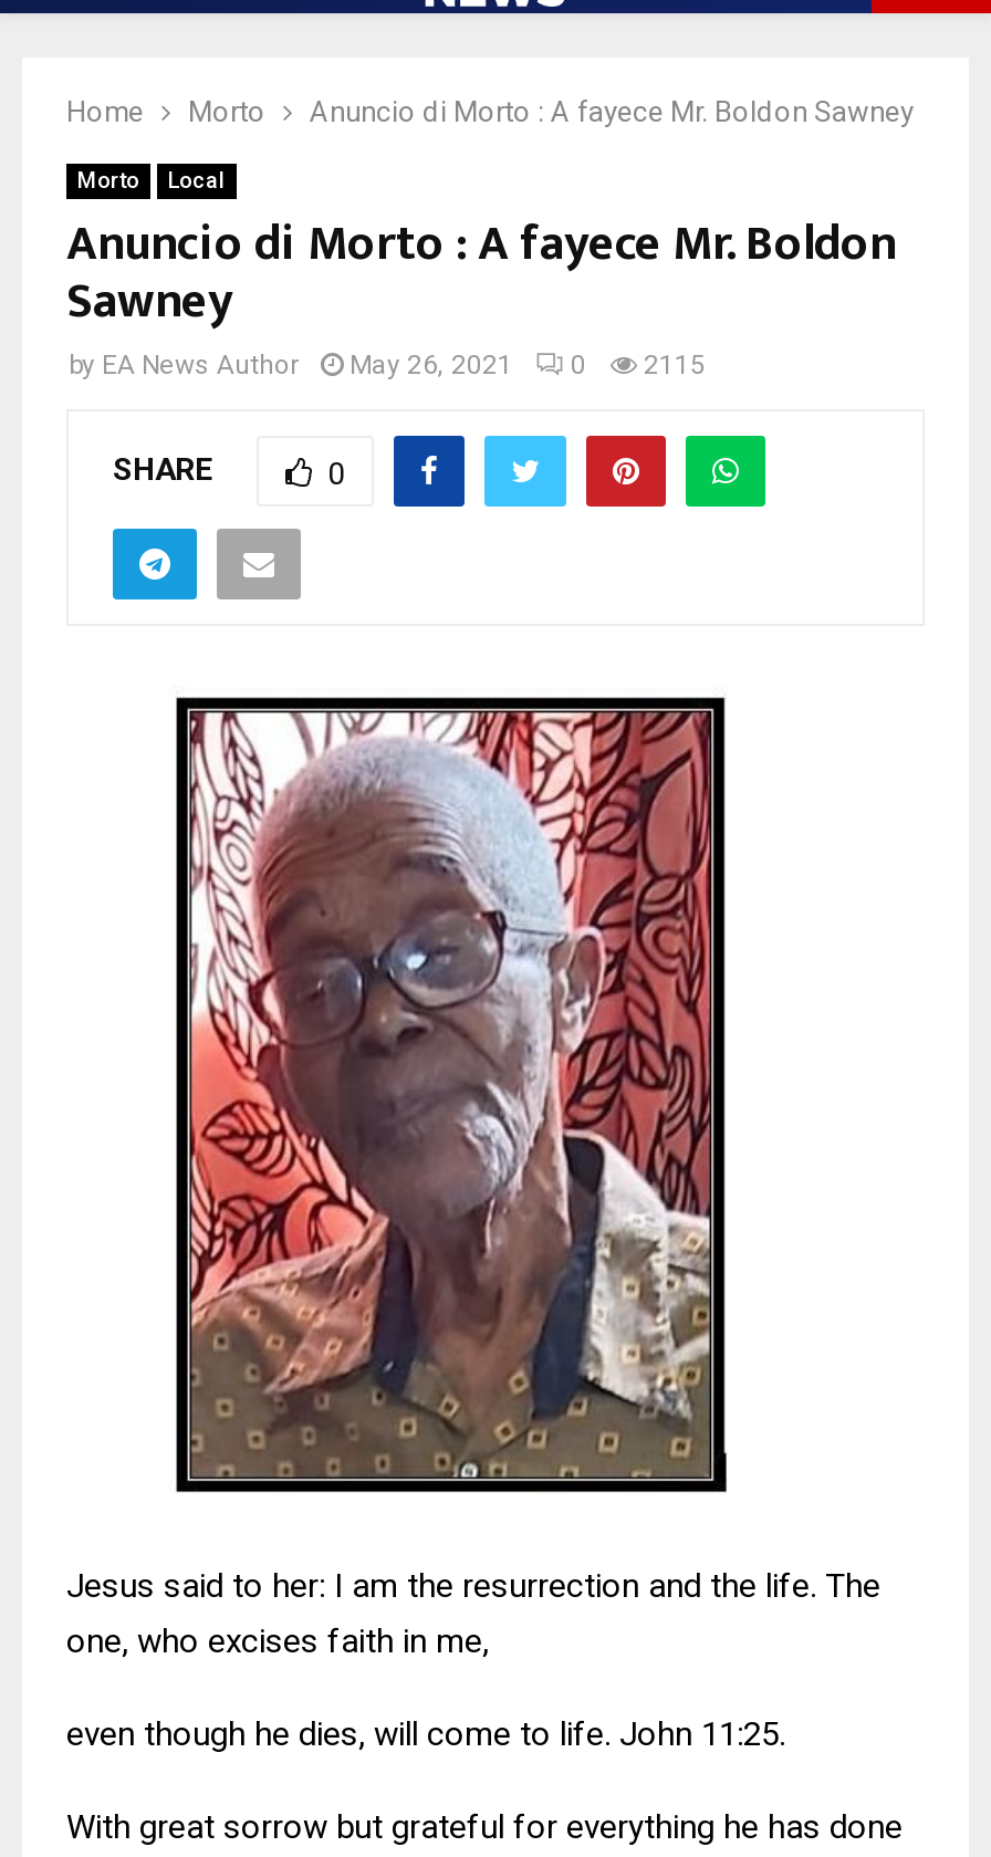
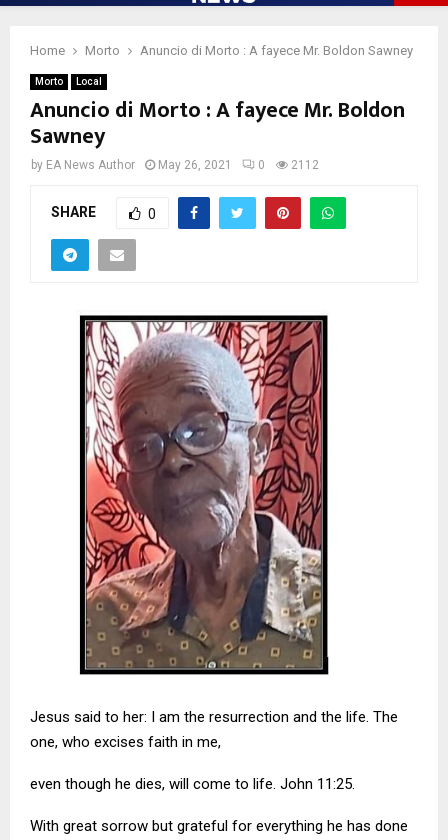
- by EA News Author May 26, 2021 0 2115
+ by EA News Author May 26, 2021 0 2112
